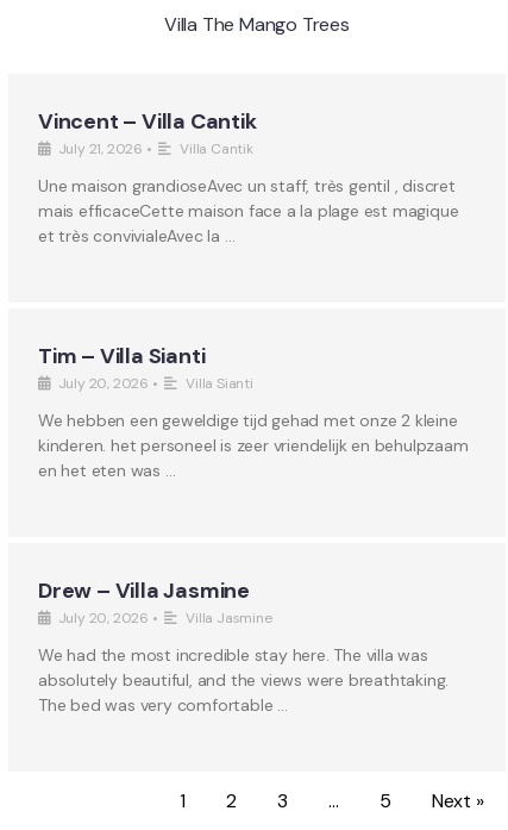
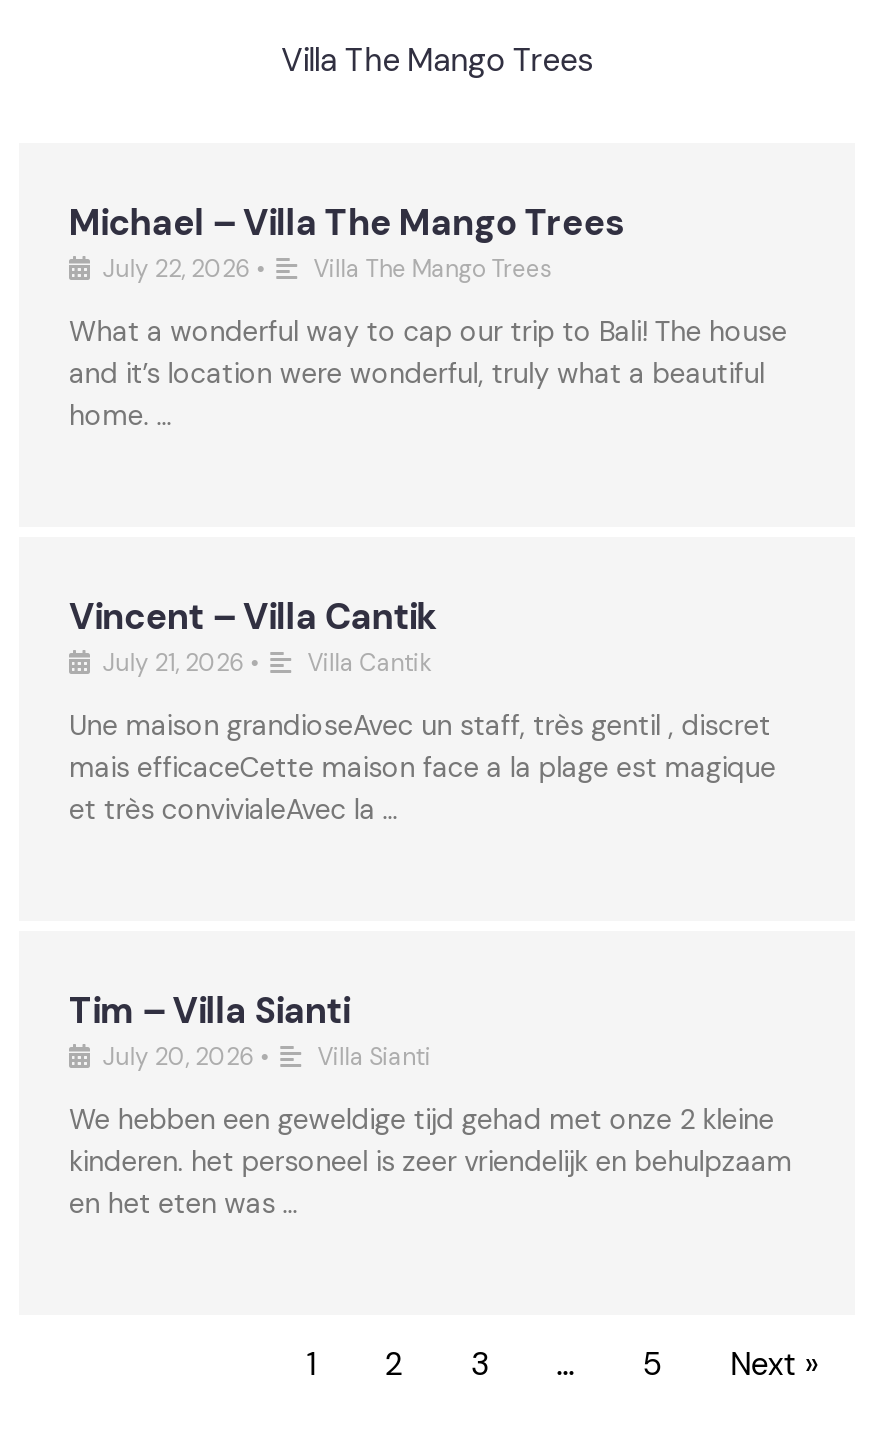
+ Michael – Villa The Mango Trees
+ July 22, 2026 •
+ Villa The Mango Trees
+ What a wonderful way to cap our trip to Bali! The house
+ and it’s location were wonderful, truly what a beautiful
+ home. …

moved down: Vincent – Villa Cantik | July 21, 2026 • | Villa Cantik | ... | kinderen. het personeel is zeer vriendelijk en behulpzaam | en het eten was …

- Drew – Villa Jasmine
- July 20, 2026 •
- Villa Jasmine
- We had the most incredible stay here. The villa was
- absolutely beautiful, and the views were breathtaking.
- The bed was very comfortable …
